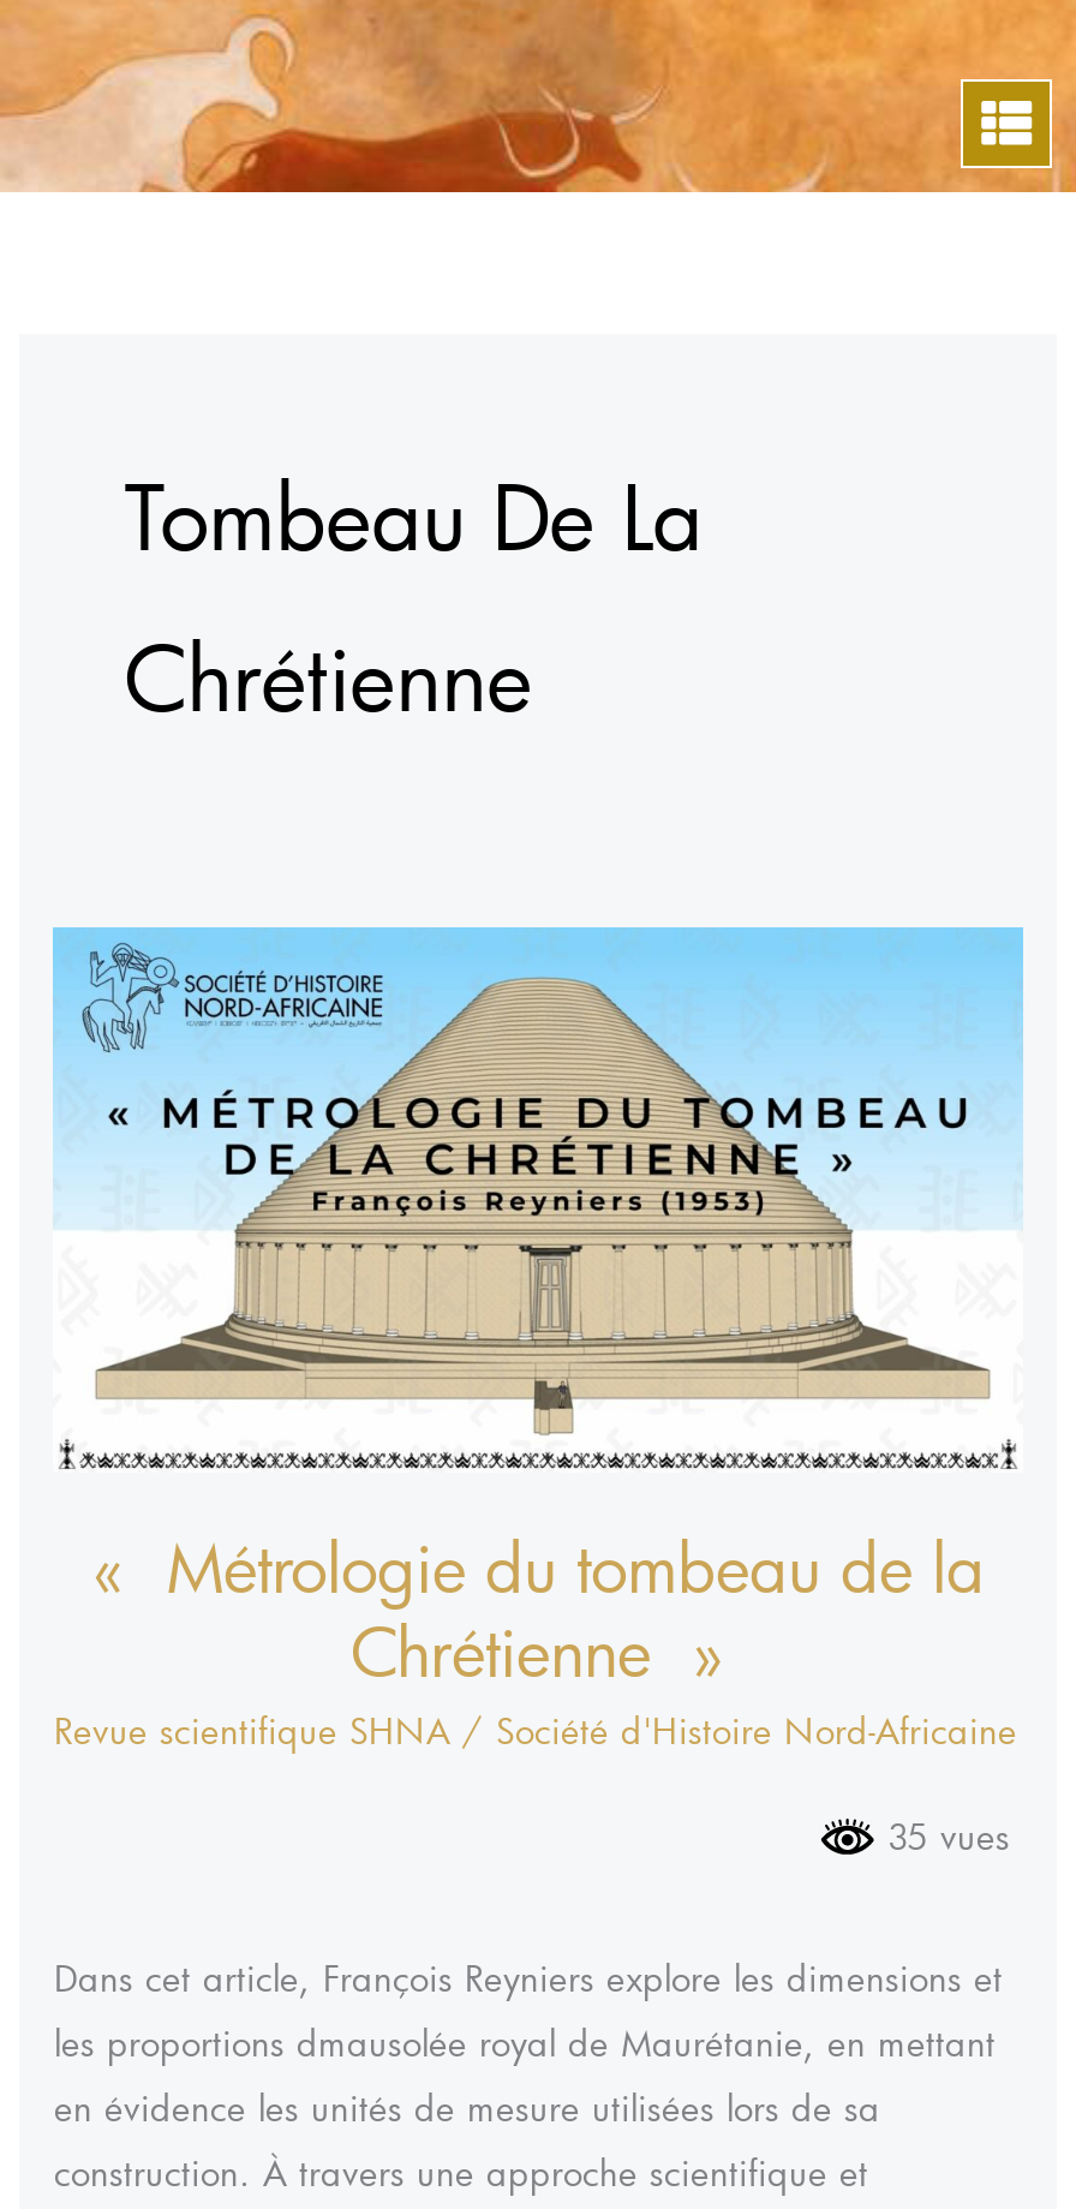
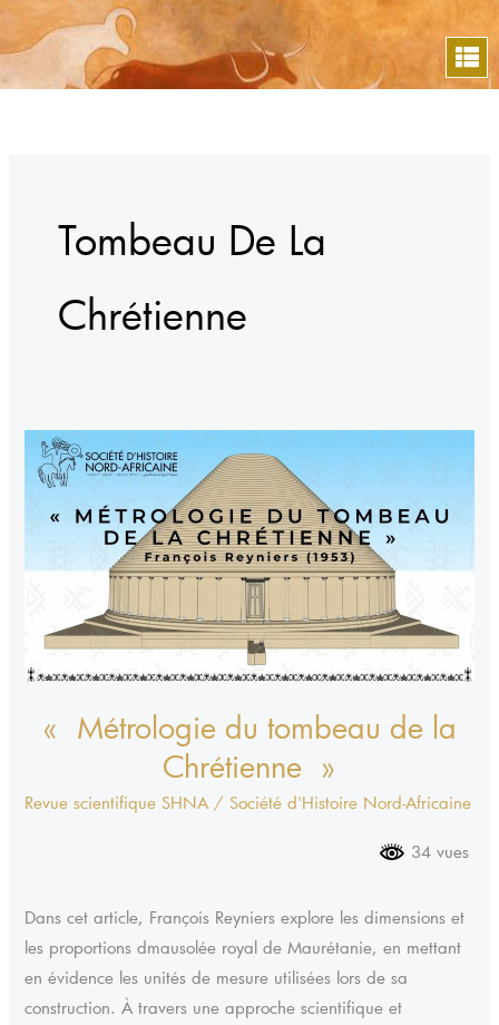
- 35 vues
+ 34 vues
